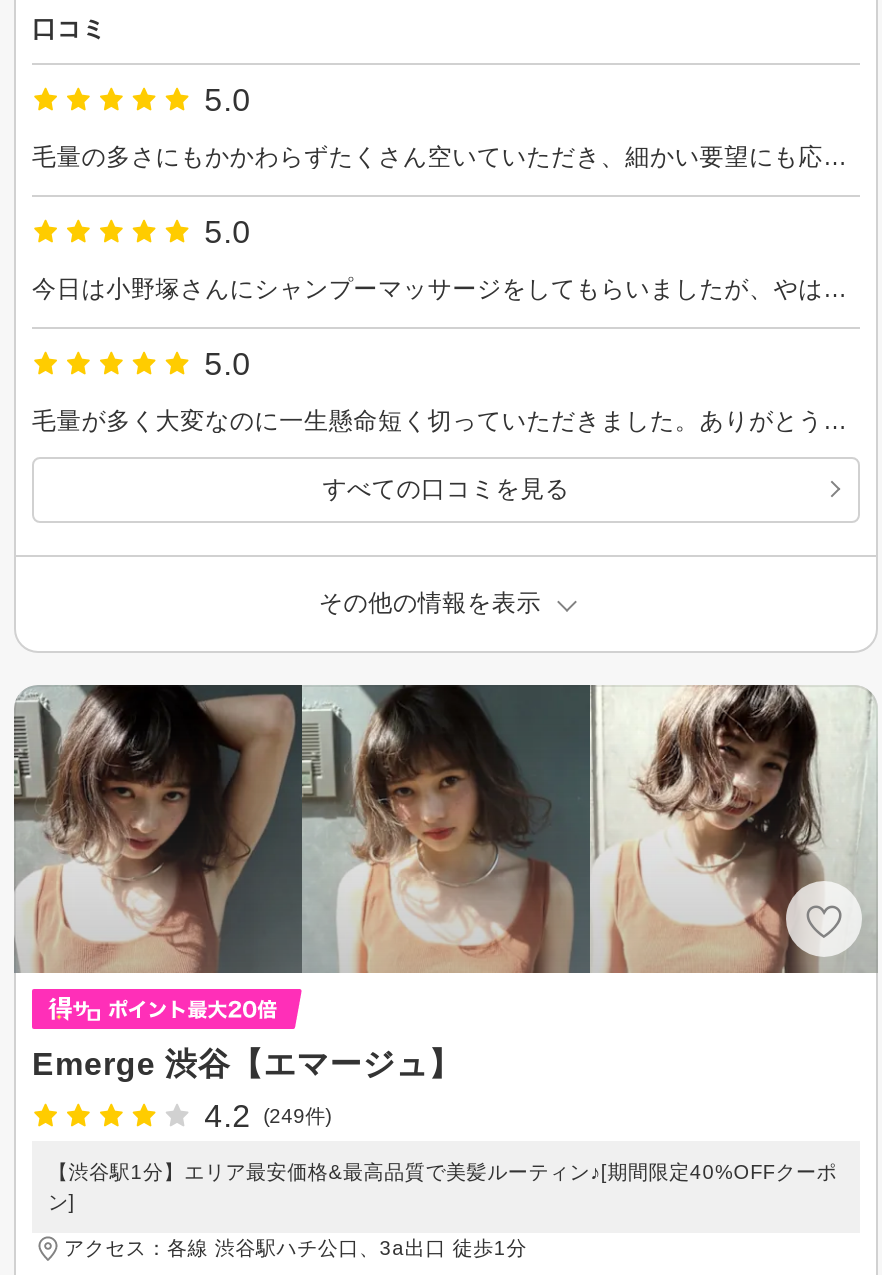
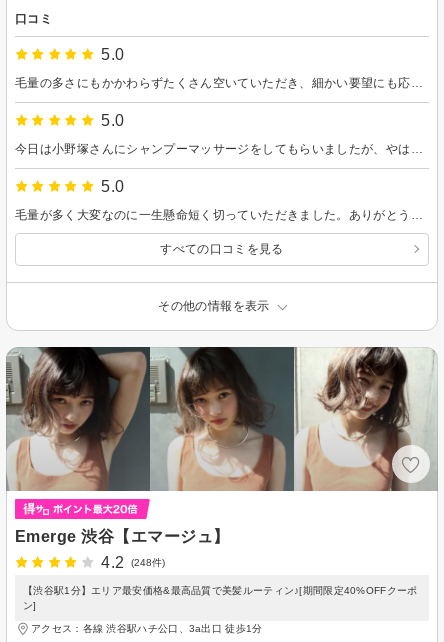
- 4.2 (249件)
+ 4.2 (248件)
